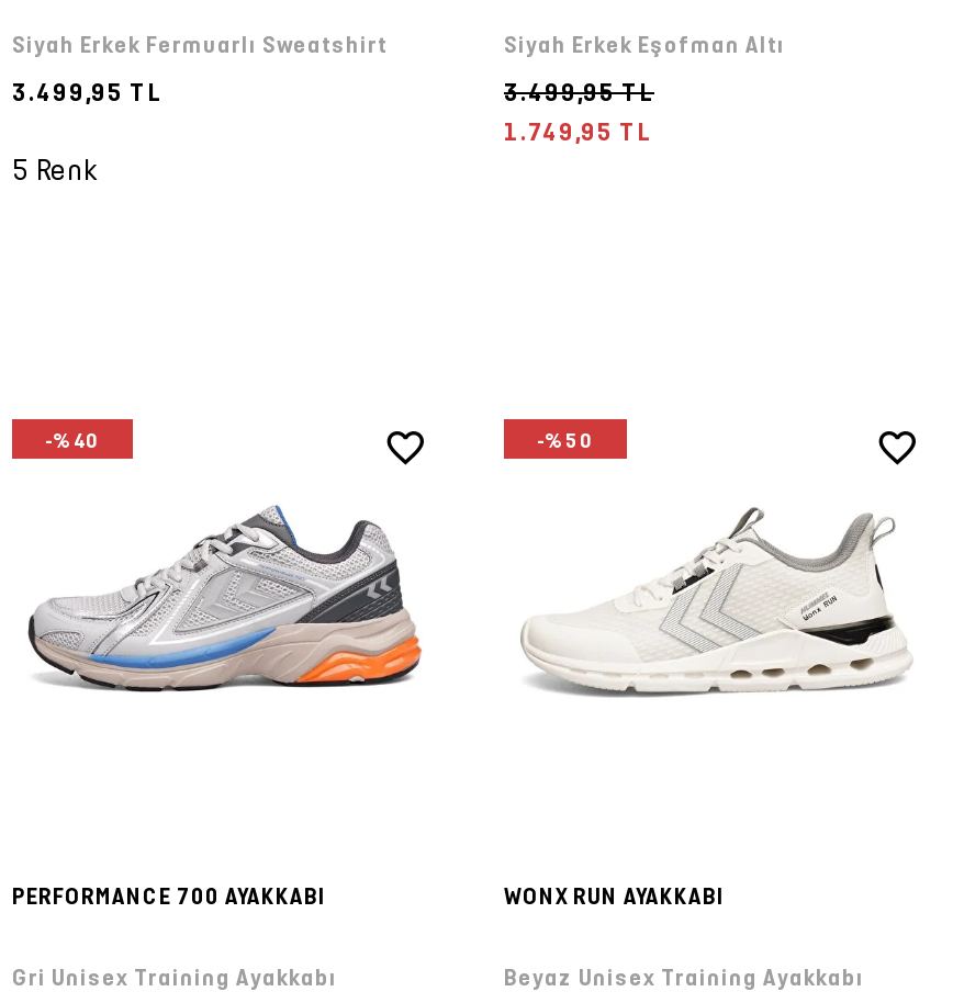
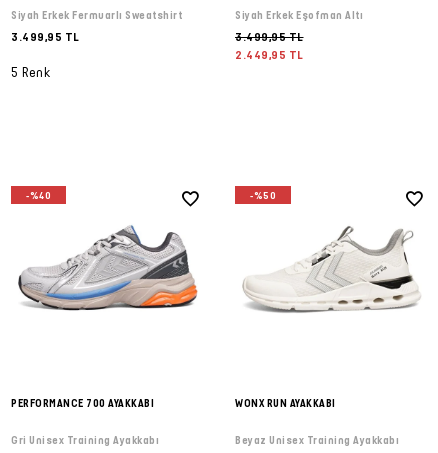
- 1.749,95 TL
+ 2.449,95 TL
